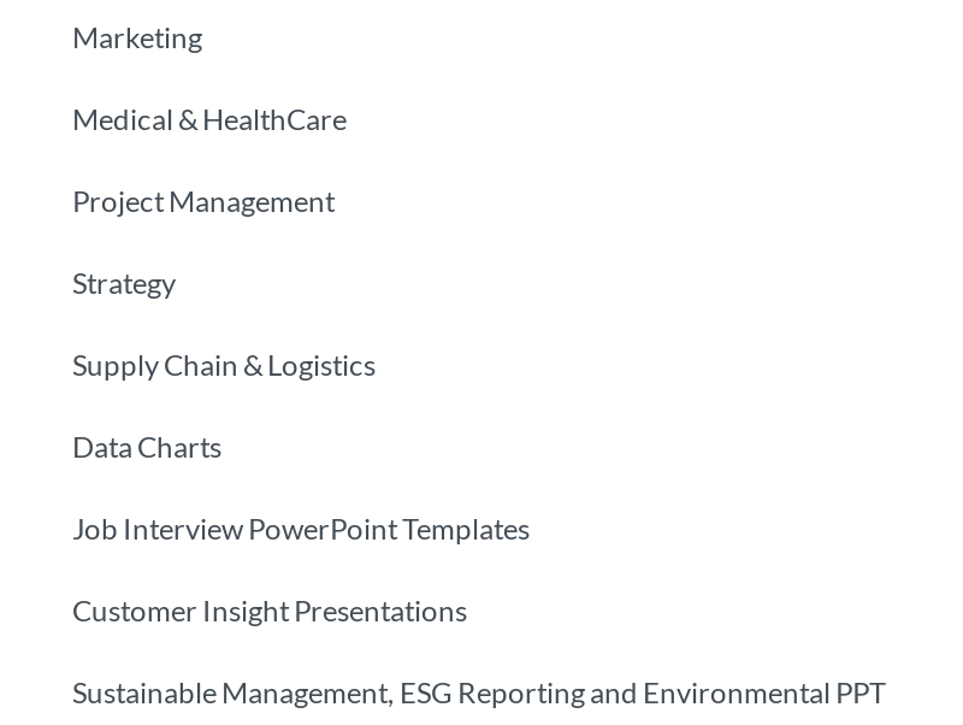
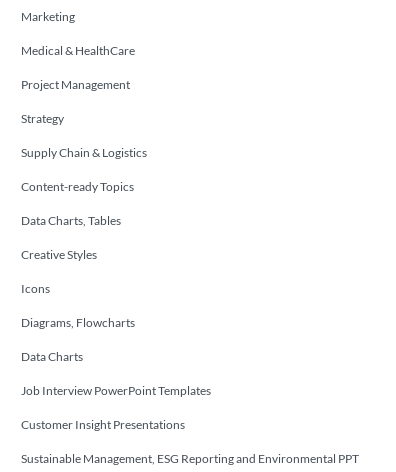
+ Content-ready Topics
+ Data Charts, Tables
+ Creative Styles
+ Icons
+ Diagrams, Flowcharts
